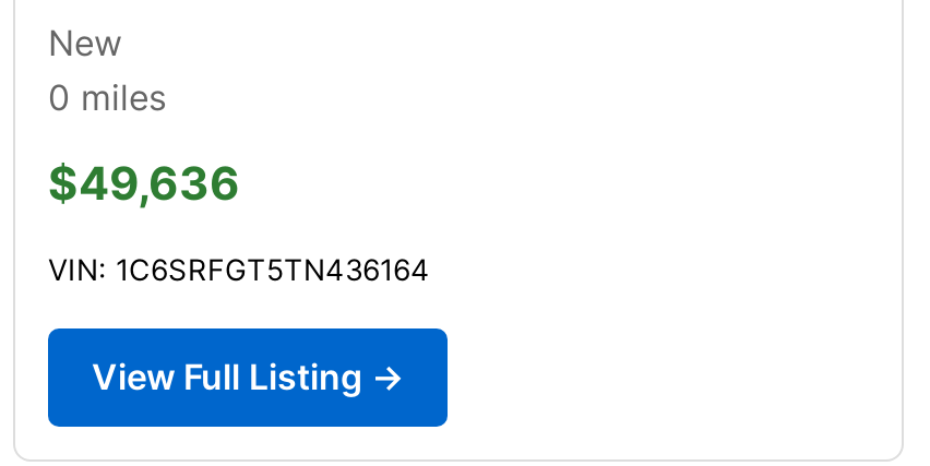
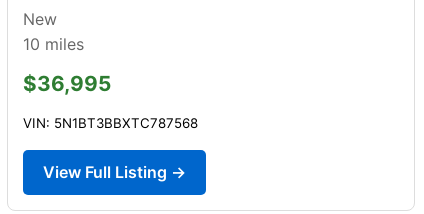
- 0 miles
+ 10 miles

- $49,636
+ $36,995

- VIN: 1C6SRFGT5TN436164
+ VIN: 5N1BT3BBXTC787568
